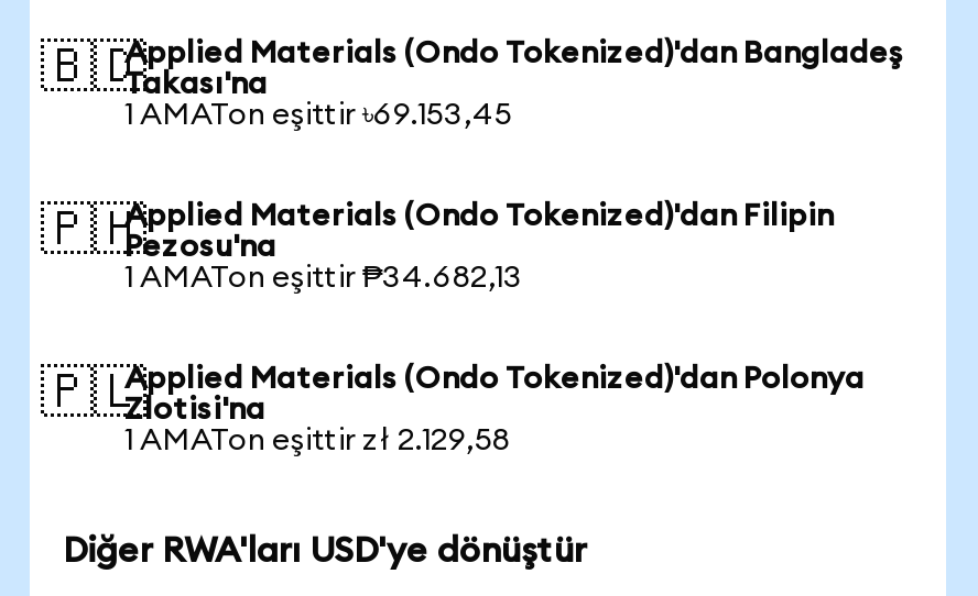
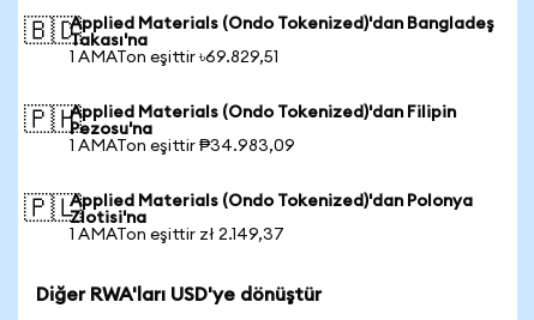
- 1 AMATon eşittir ৳69.153,45
+ 1 AMATon eşittir ৳69.829,51

- 1 AMATon eşittir ₱34.682,13
+ 1 AMATon eşittir ₱34.983,09

- 1 AMATon eşittir zł 2.129,58
+ 1 AMATon eşittir zł 2.149,37
